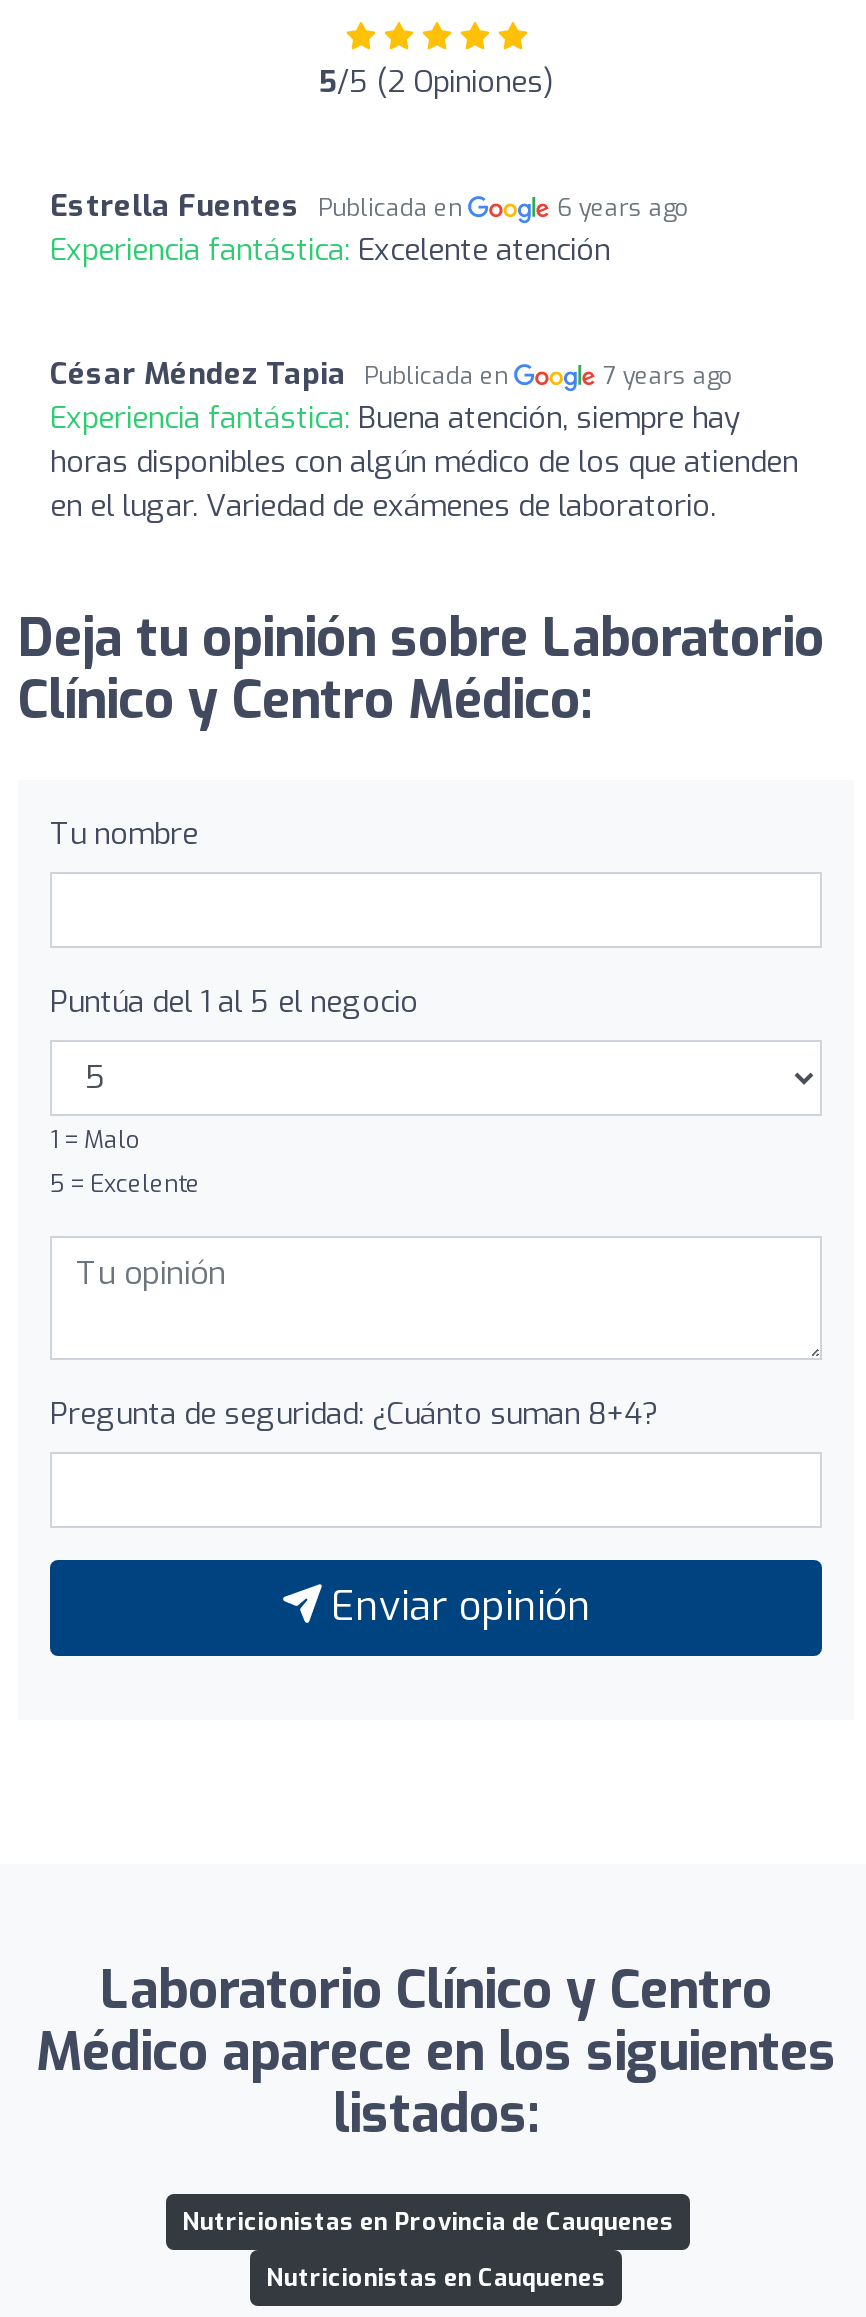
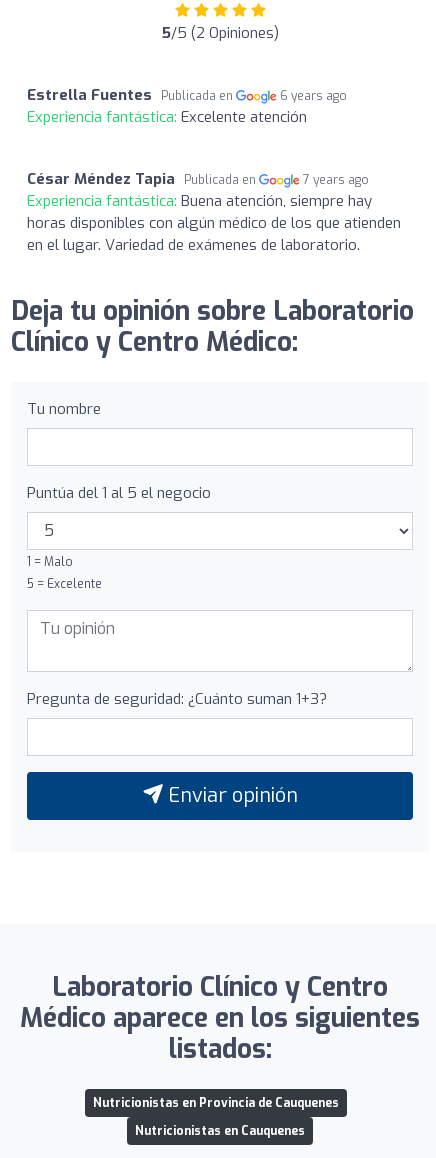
- Pregunta de seguridad: ¿Cuánto suman 8+4?
+ Pregunta de seguridad: ¿Cuánto suman 1+3?
